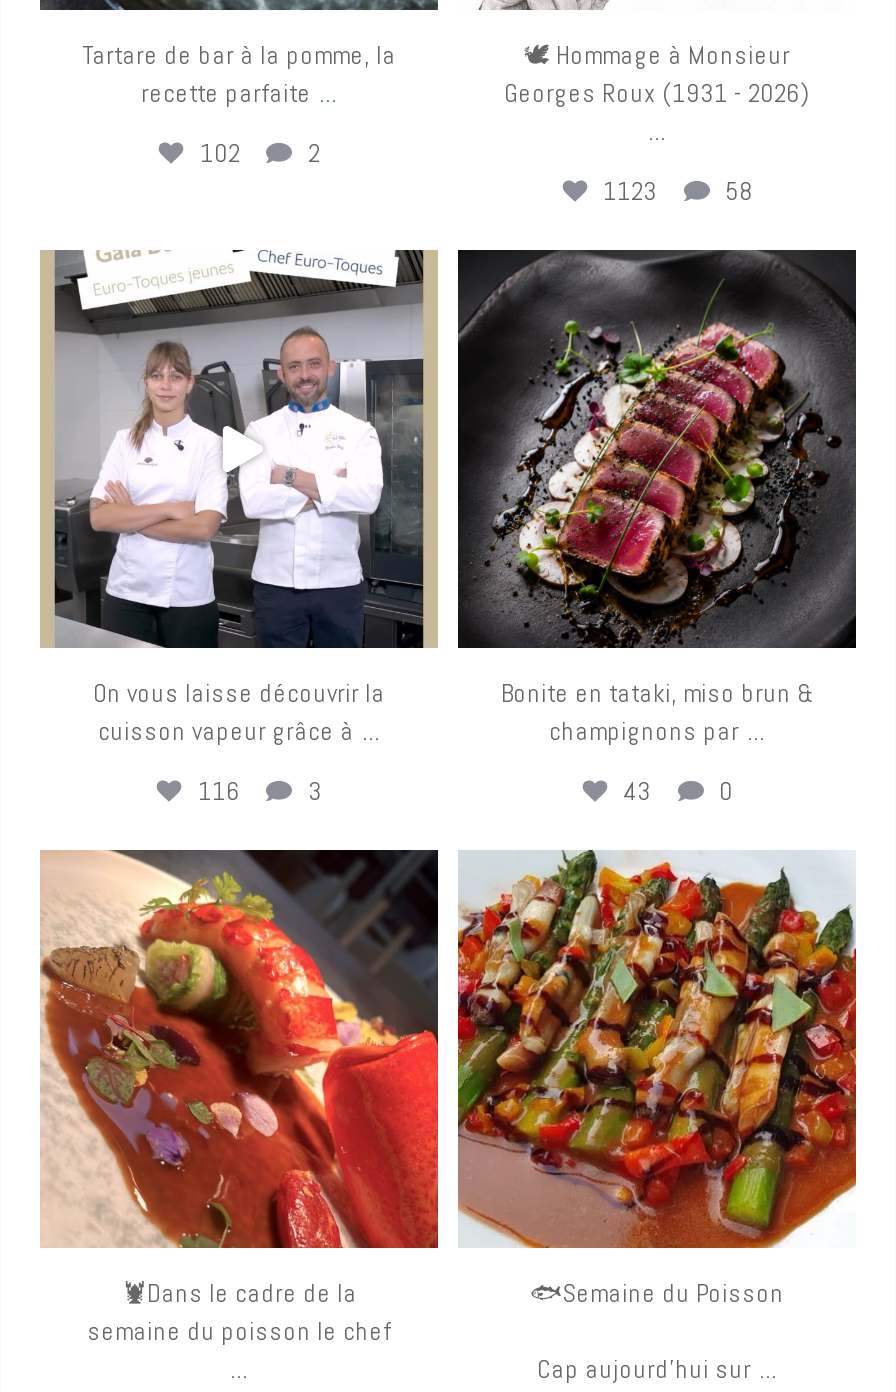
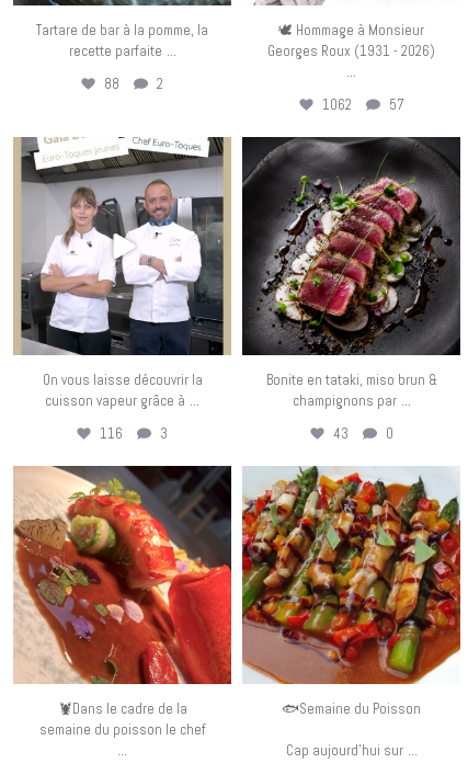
- 102 2
+ 88 2

- 1123
+ 1062

- 58
+ 57
